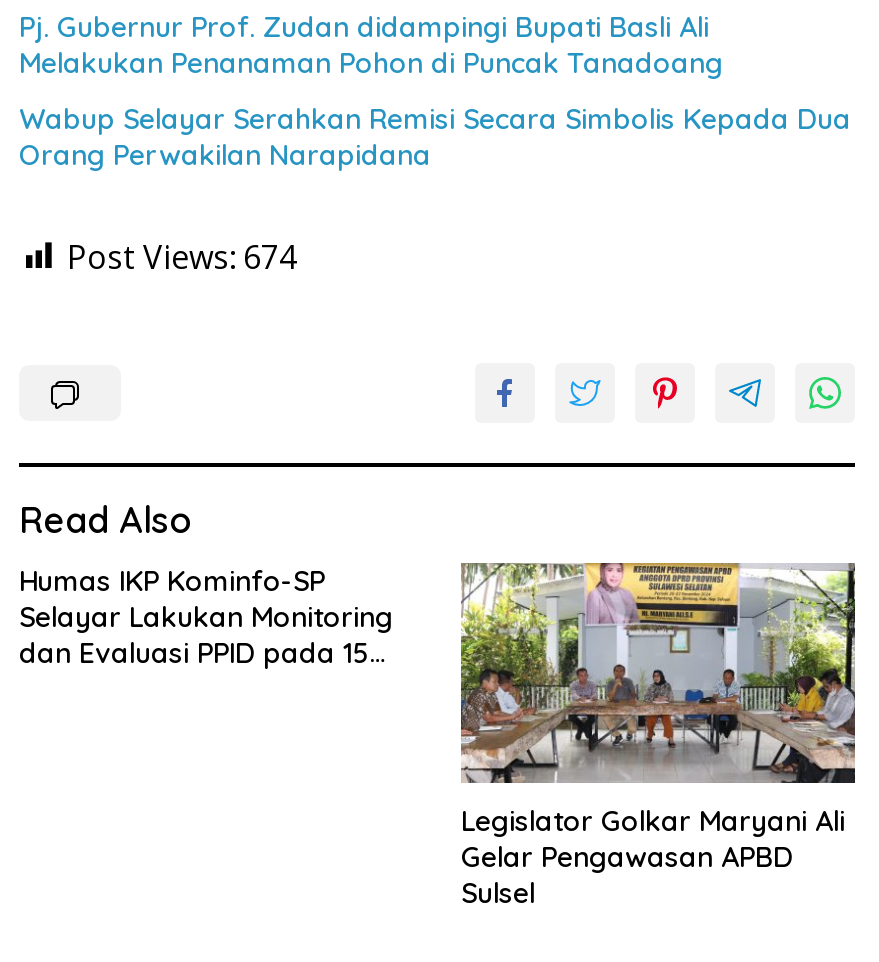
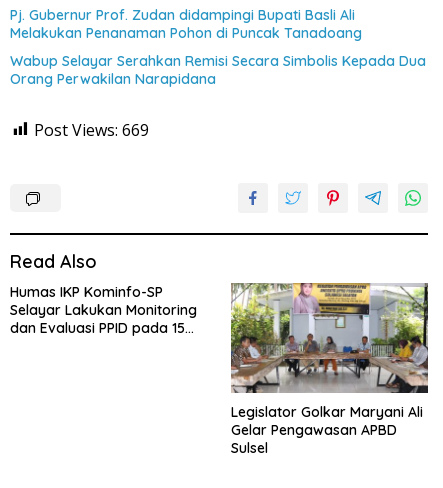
- Post Views: 674
+ Post Views: 669
